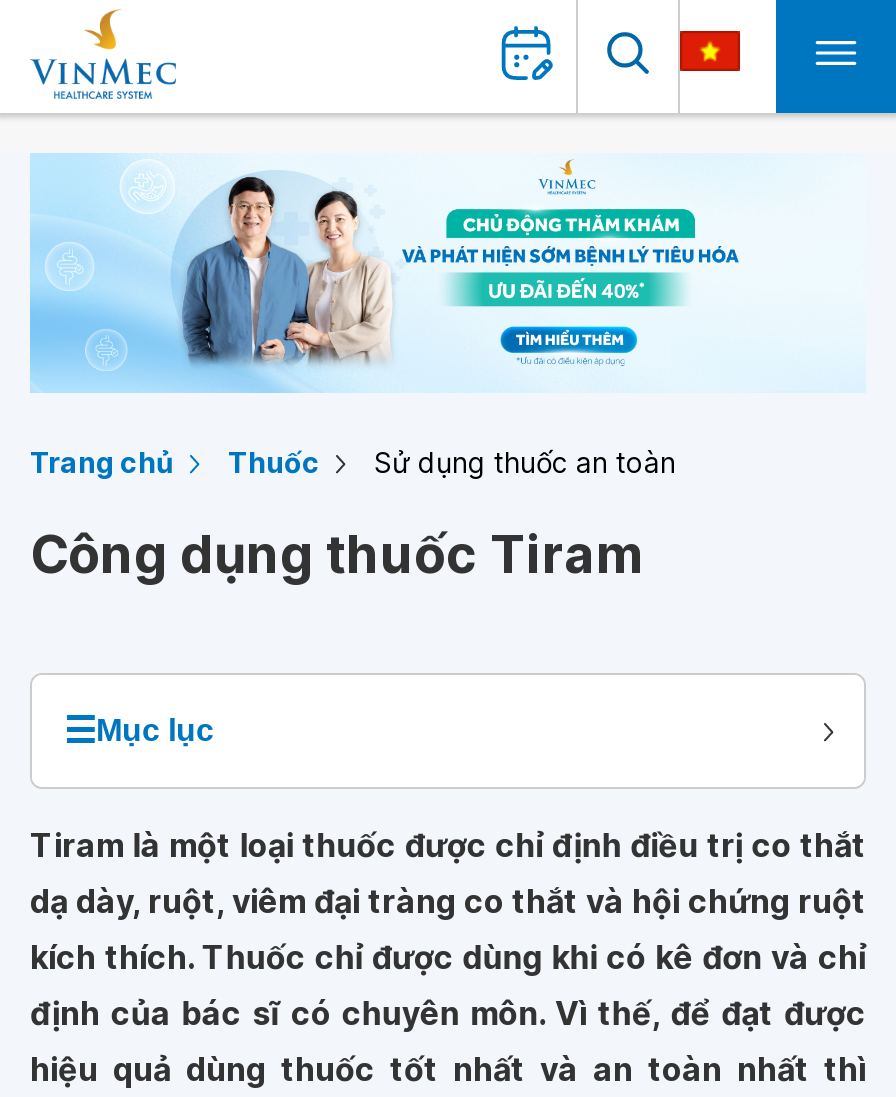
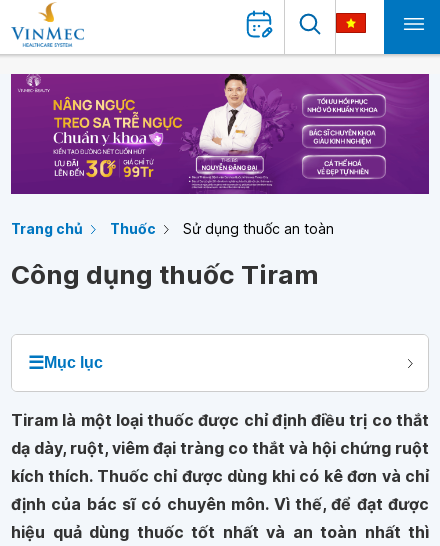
- [image]
+ [image]
